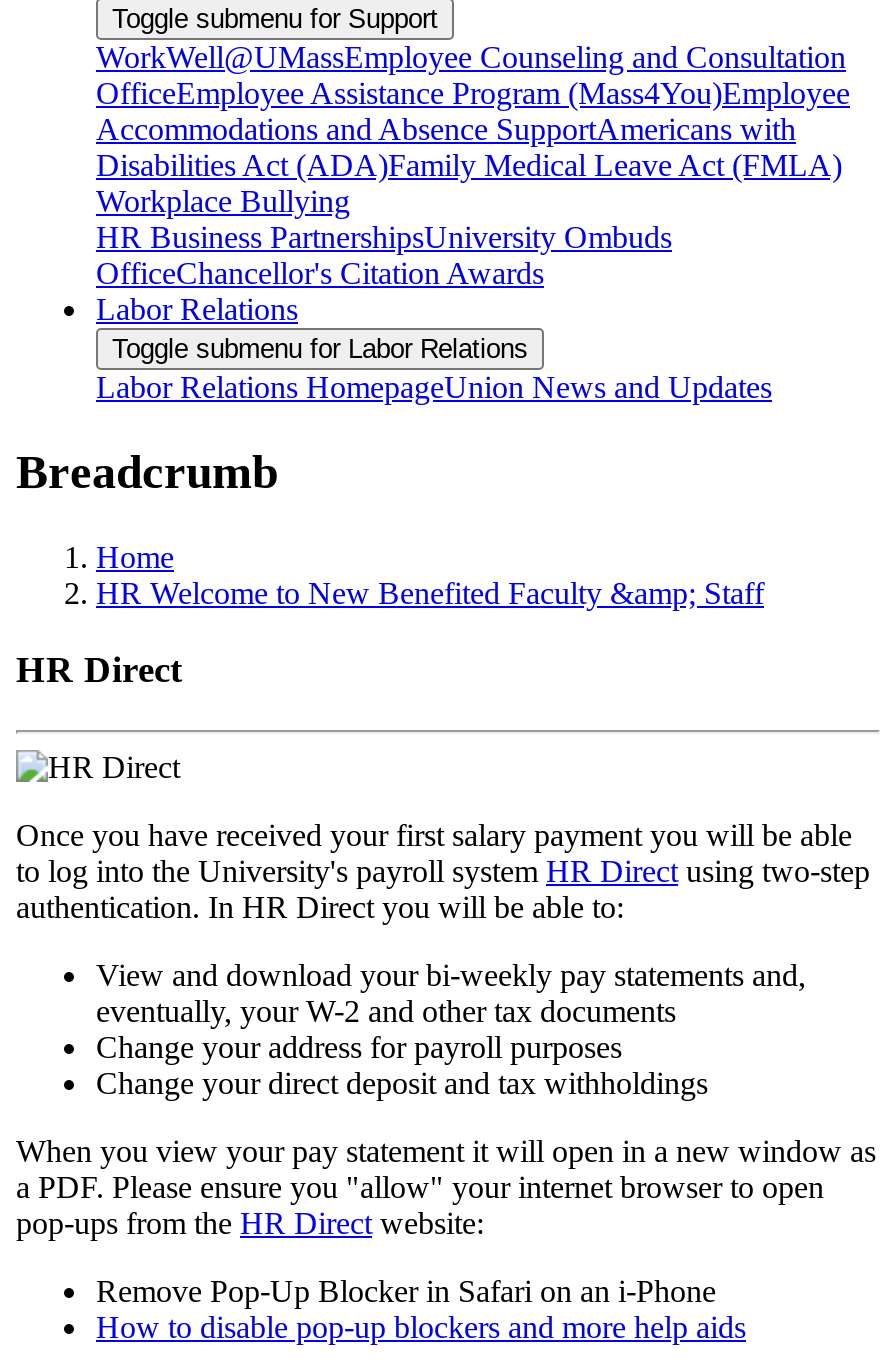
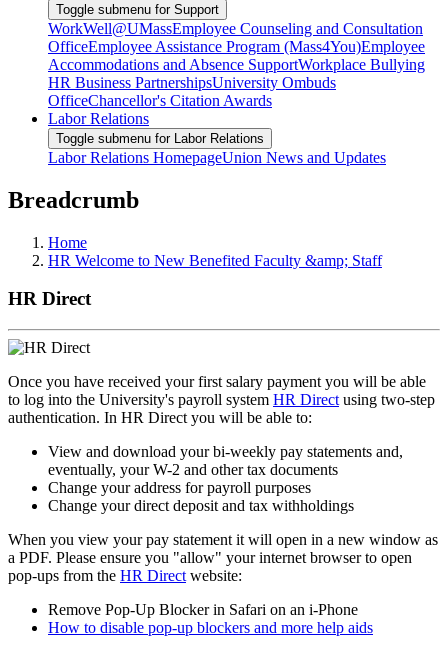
- Accommodations and Absence SupportAmericans with
- Disabilities Act (ADA)Family Medical Leave Act (FMLA)
- Workplace Bullying
+ Accommodations and Absence SupportWorkplace Bullying
